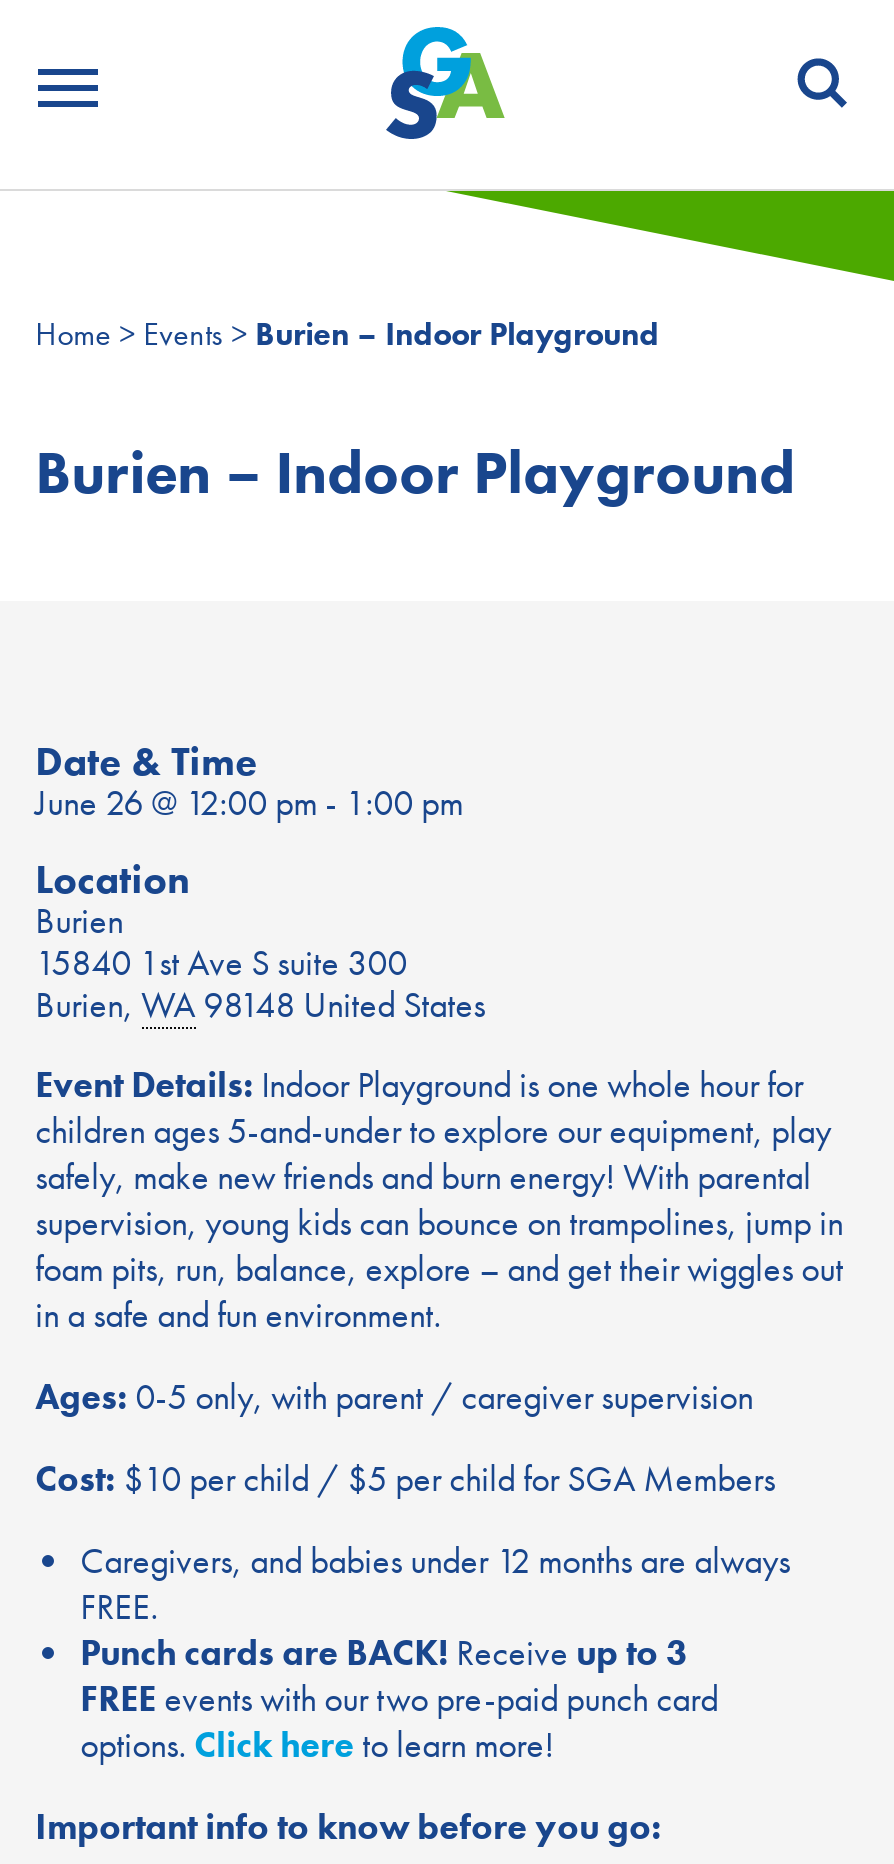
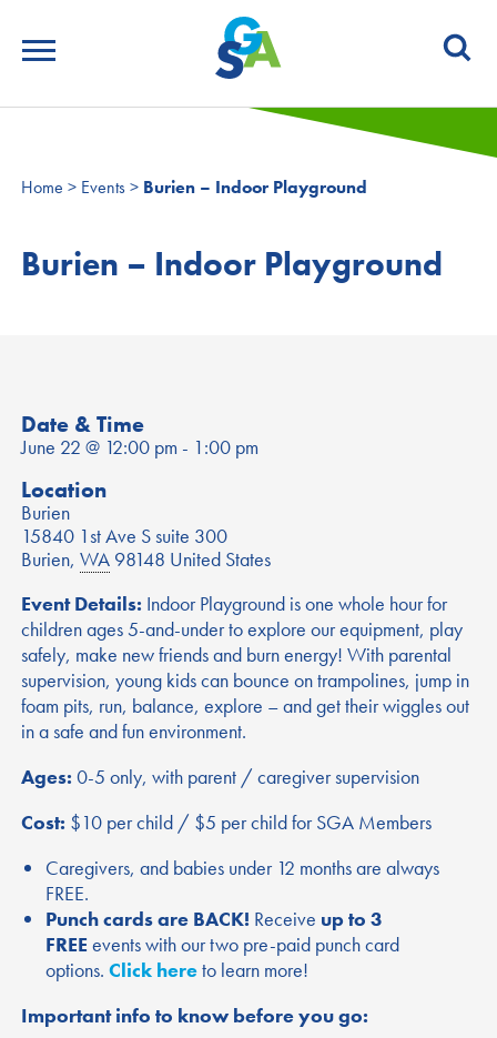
- June 26 @ 12:00 pm - 1:00 pm
+ June 22 @ 12:00 pm - 1:00 pm
